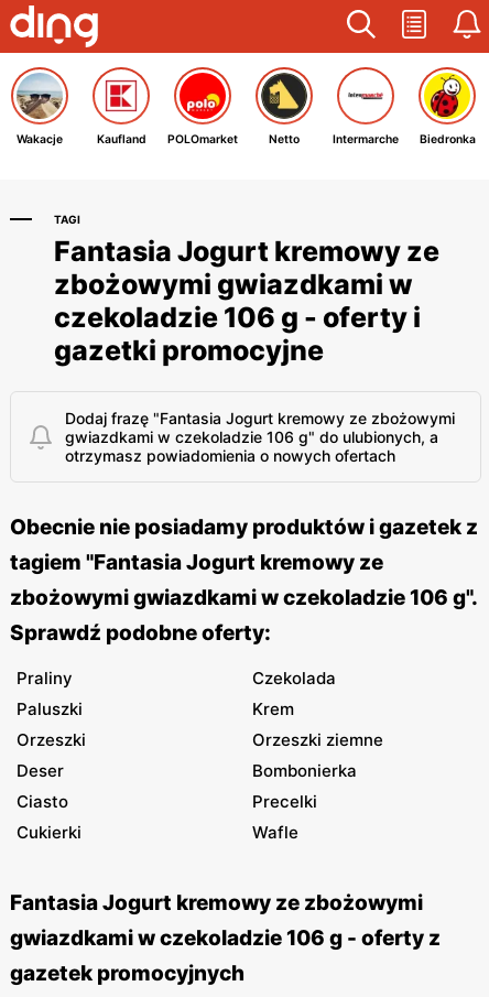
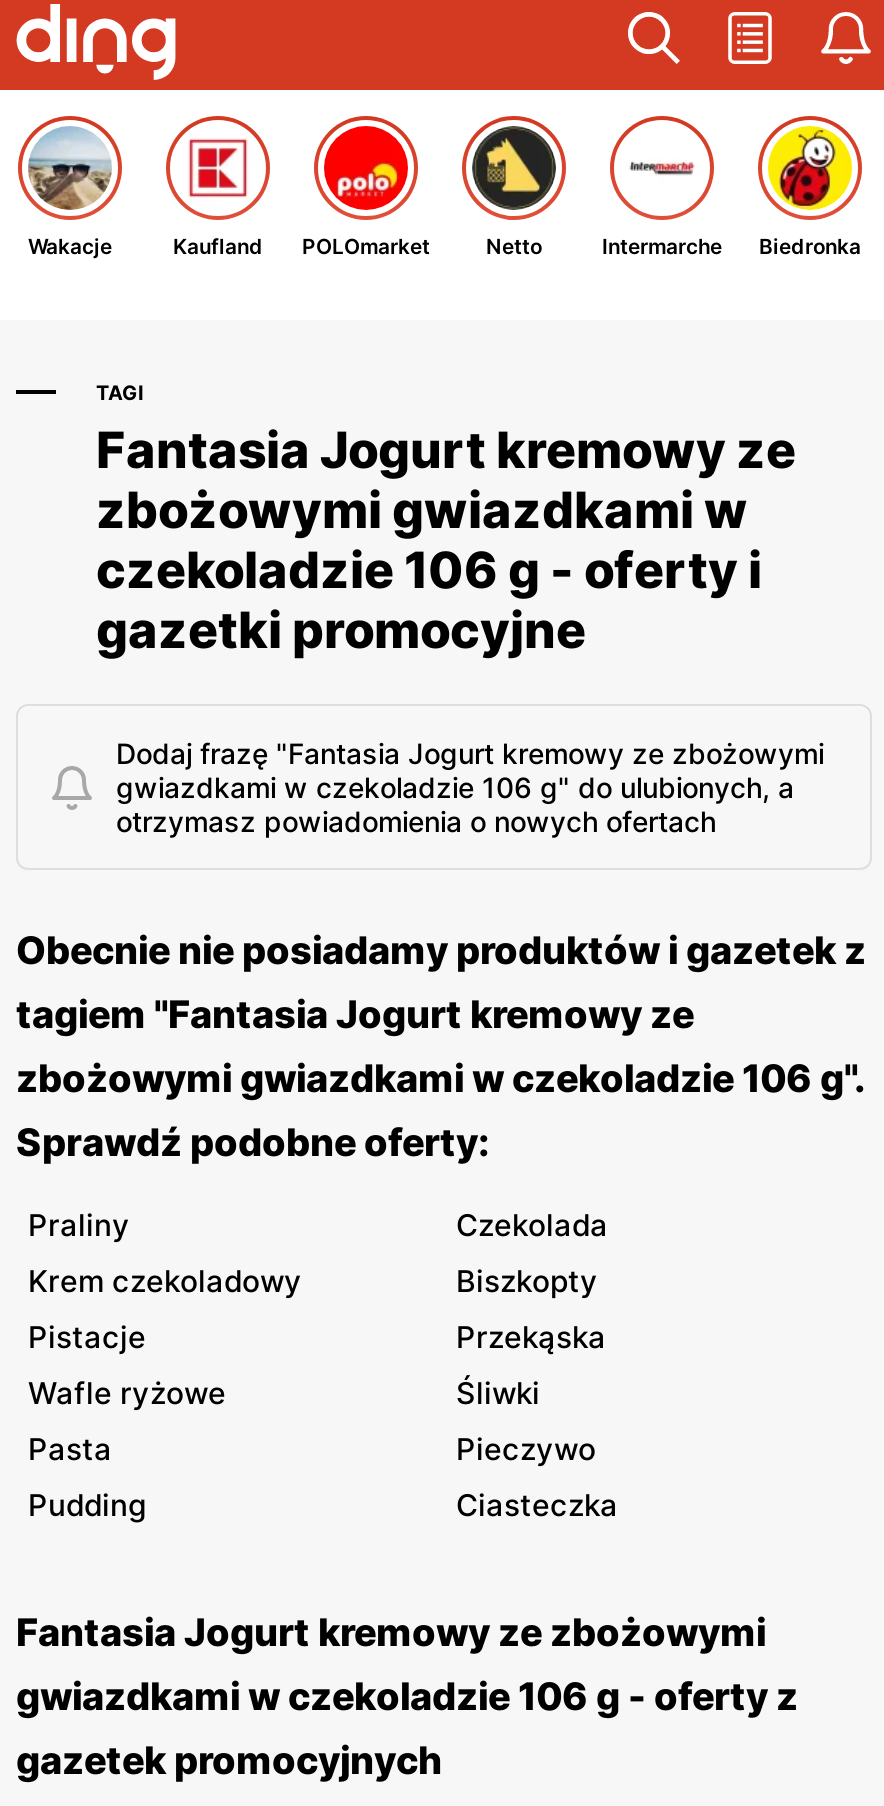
- Paluszki
- Krem
+ Krem czekoladowy
+ Biszkopty

- Orzeszki
- Orzeszki ziemne
+ Pistacje
+ Przekąska

- Deser
- Bombonierka
+ Wafle ryżowe
+ Śliwki

- Ciasto
- Precelki
+ Pasta
+ Pieczywo

- Cukierki
- Wafle
+ Pudding
+ Ciasteczka
